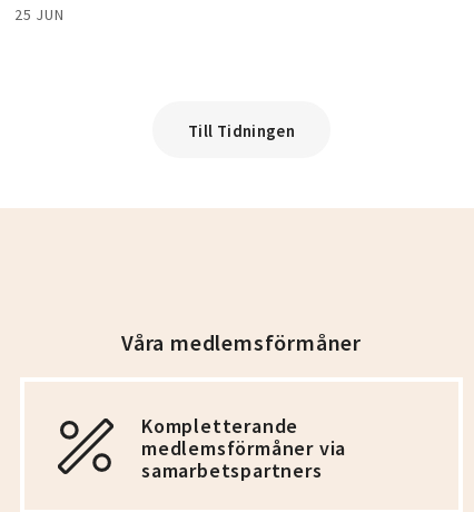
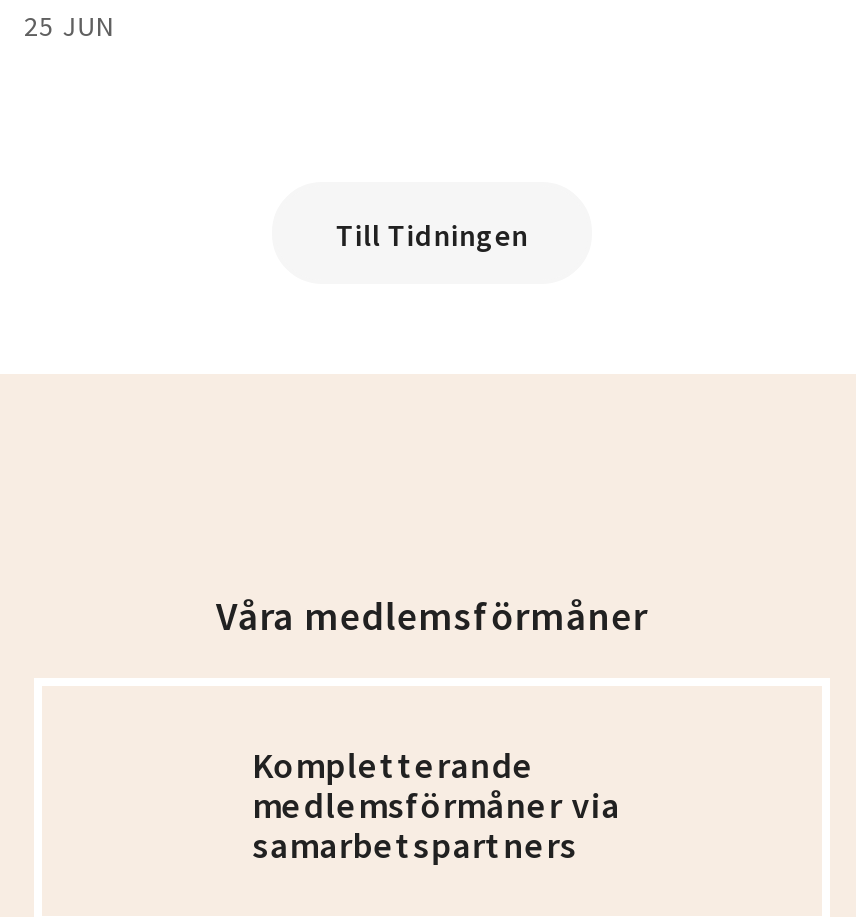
- [image]
